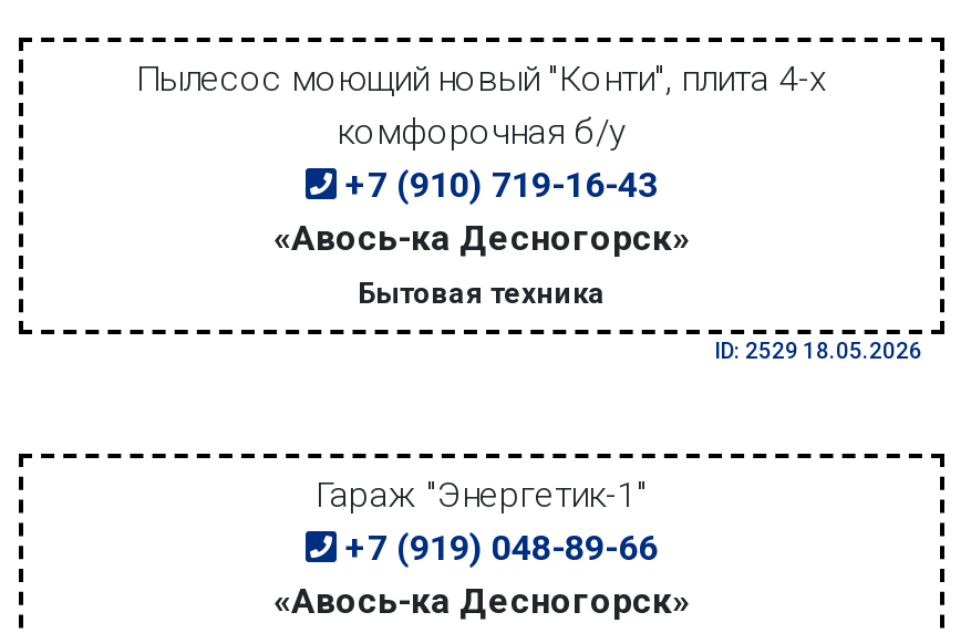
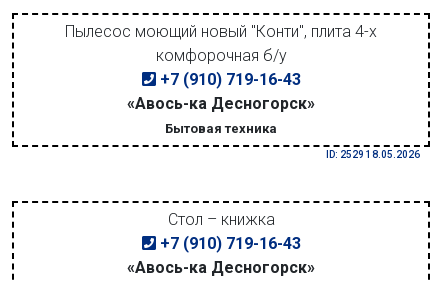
- Гараж "Энергетик-1"
- +7 (919) 048-89-66
+ Стол – книжка
+ +7 (910) 719-16-43
